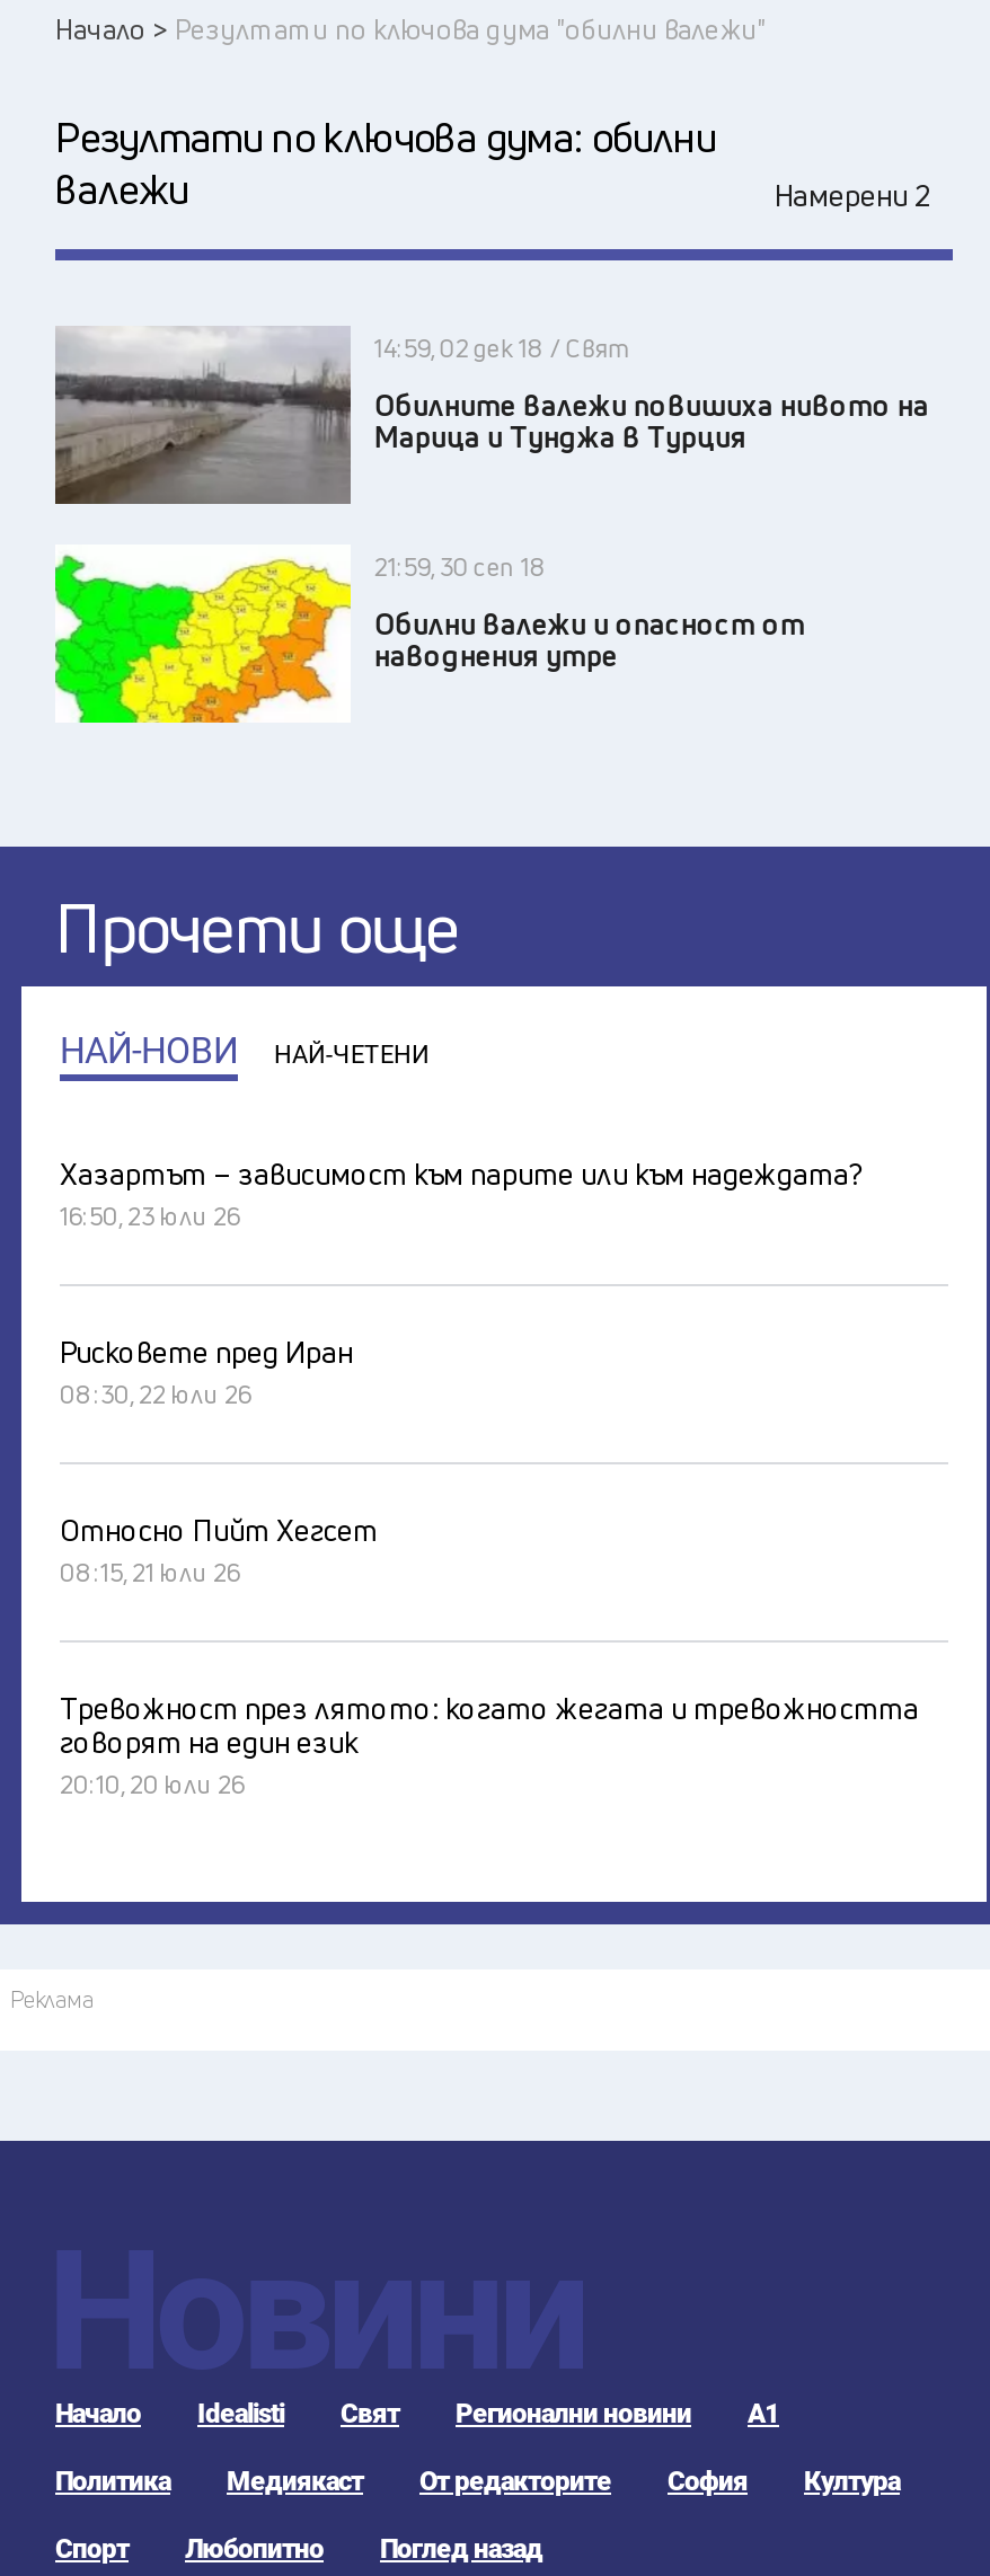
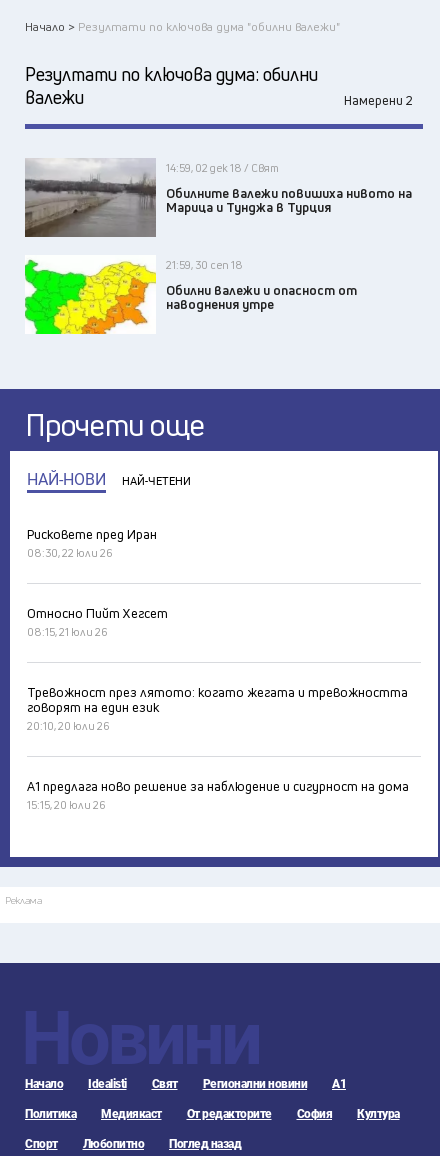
- Хазартът – зависимост към парите или към надеждата?
- 16:50, 23 юли 26

moved up: Рисковете пред Иран | 08:30, 22 юли 26 | Относно Пийт Хегсет | 08:15, 21 юли 26 | Тревожност през лятото: когато жегата и тревожността | говорят на един език | 20:10, 20 юли 26

+ А1 предлага ново решение за наблюдение и сигурност на дома
+ 15:15, 20 юли 26
